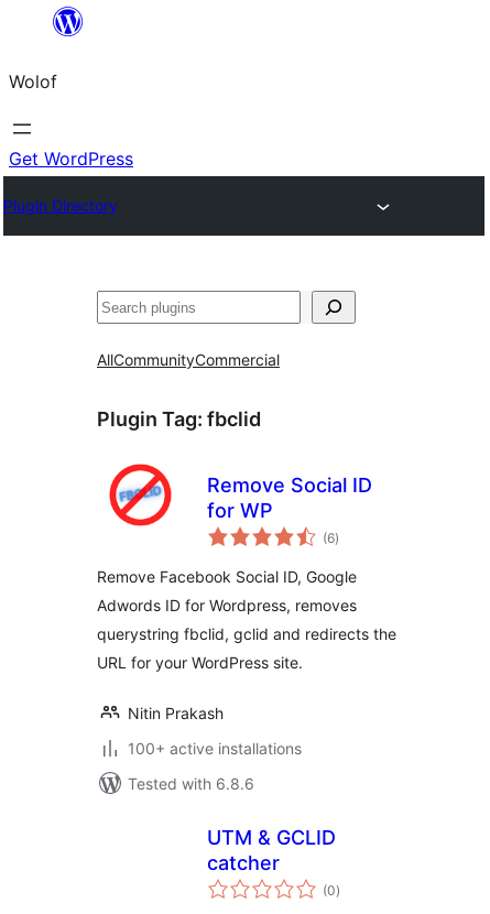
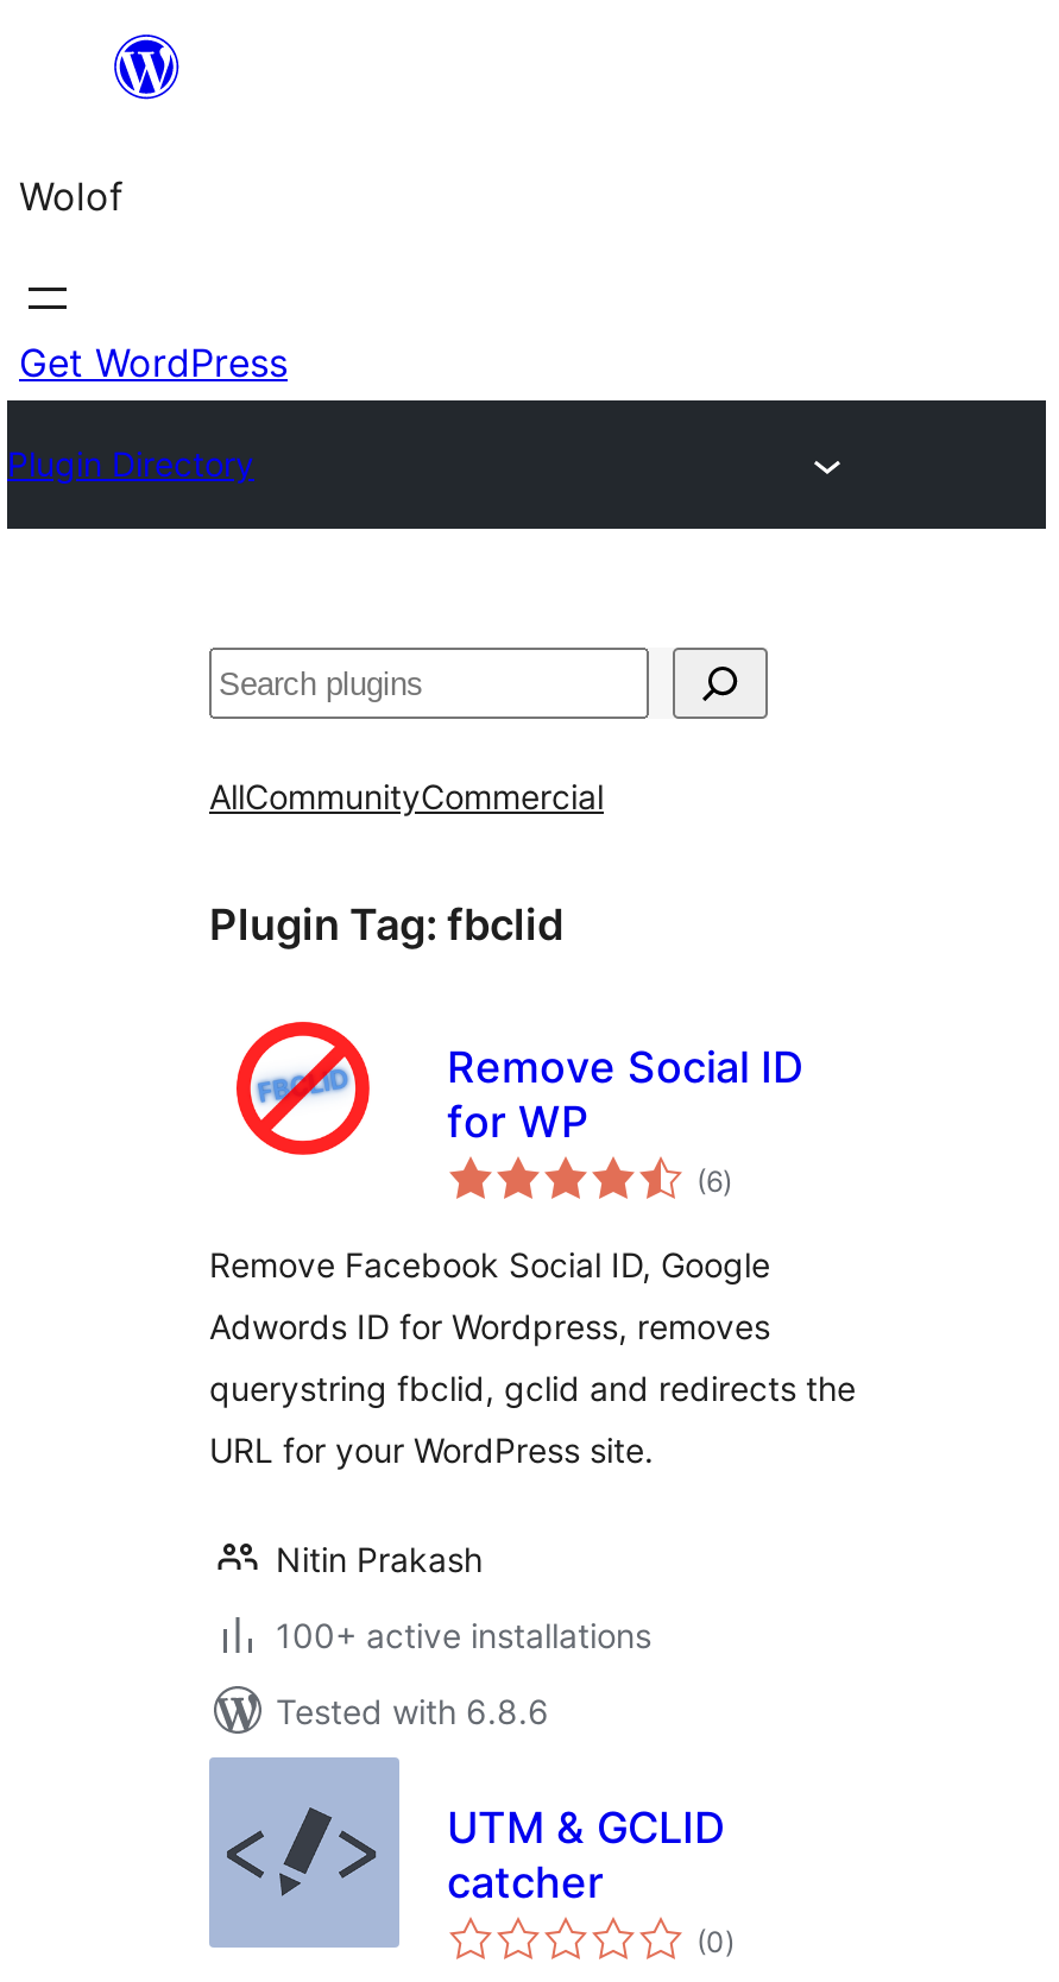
+ [image]
